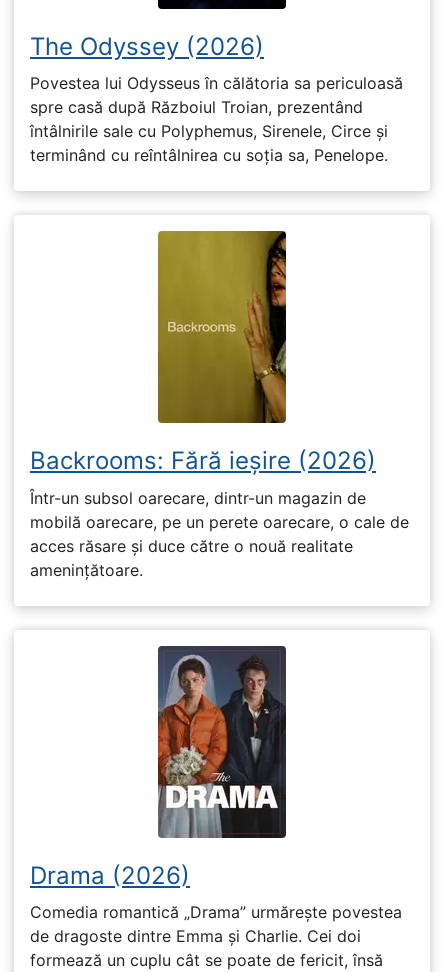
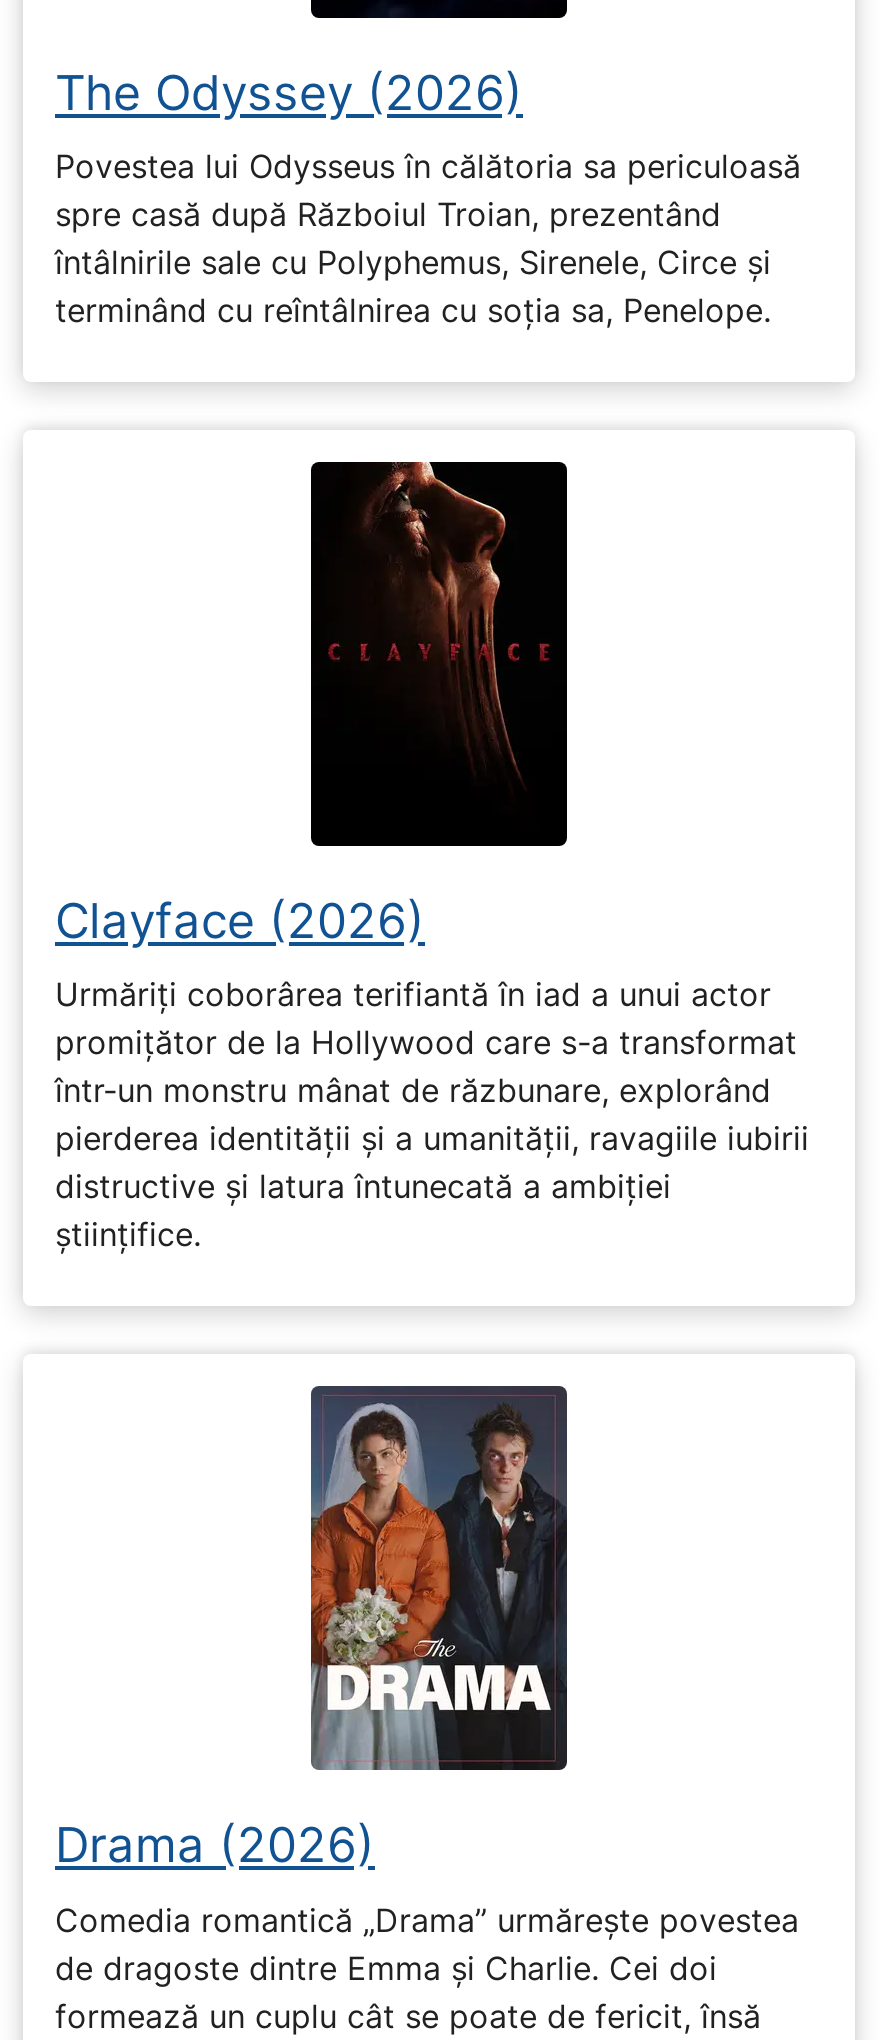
- [image]
- Backrooms: Fără ieșire (2026)
- Într-un subsol oarecare, dintr-un magazin de
- mobilă oarecare, pe un perete oarecare, o cale de
- acces răsare și duce către o nouă realitate
- amenințătoare.
+ [image]
+ Clayface (2026)
+ Urmăriți coborârea terifiantă în iad a unui actor
+ promițător de la Hollywood care s-a transformat
+ într-un monstru mânat de răzbunare, explorând
+ pierderea identității și a umanității, ravagiile iubirii
+ distructive și latura întunecată a ambiției
+ științifice.
